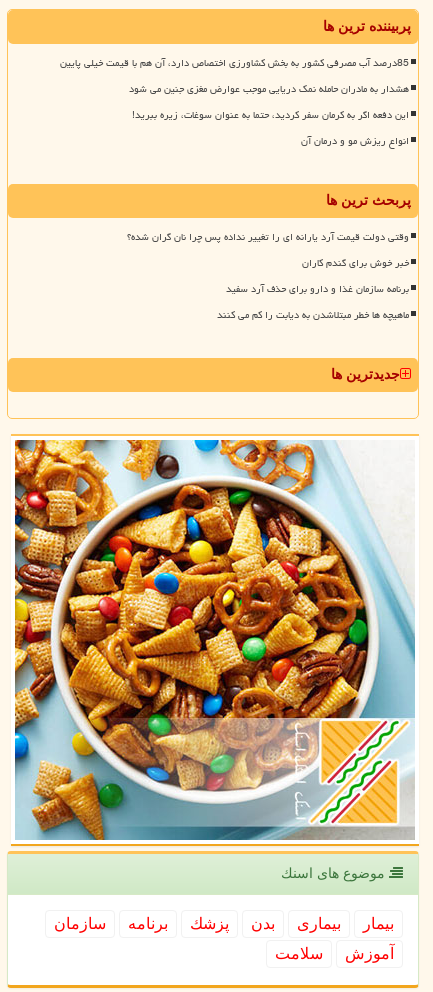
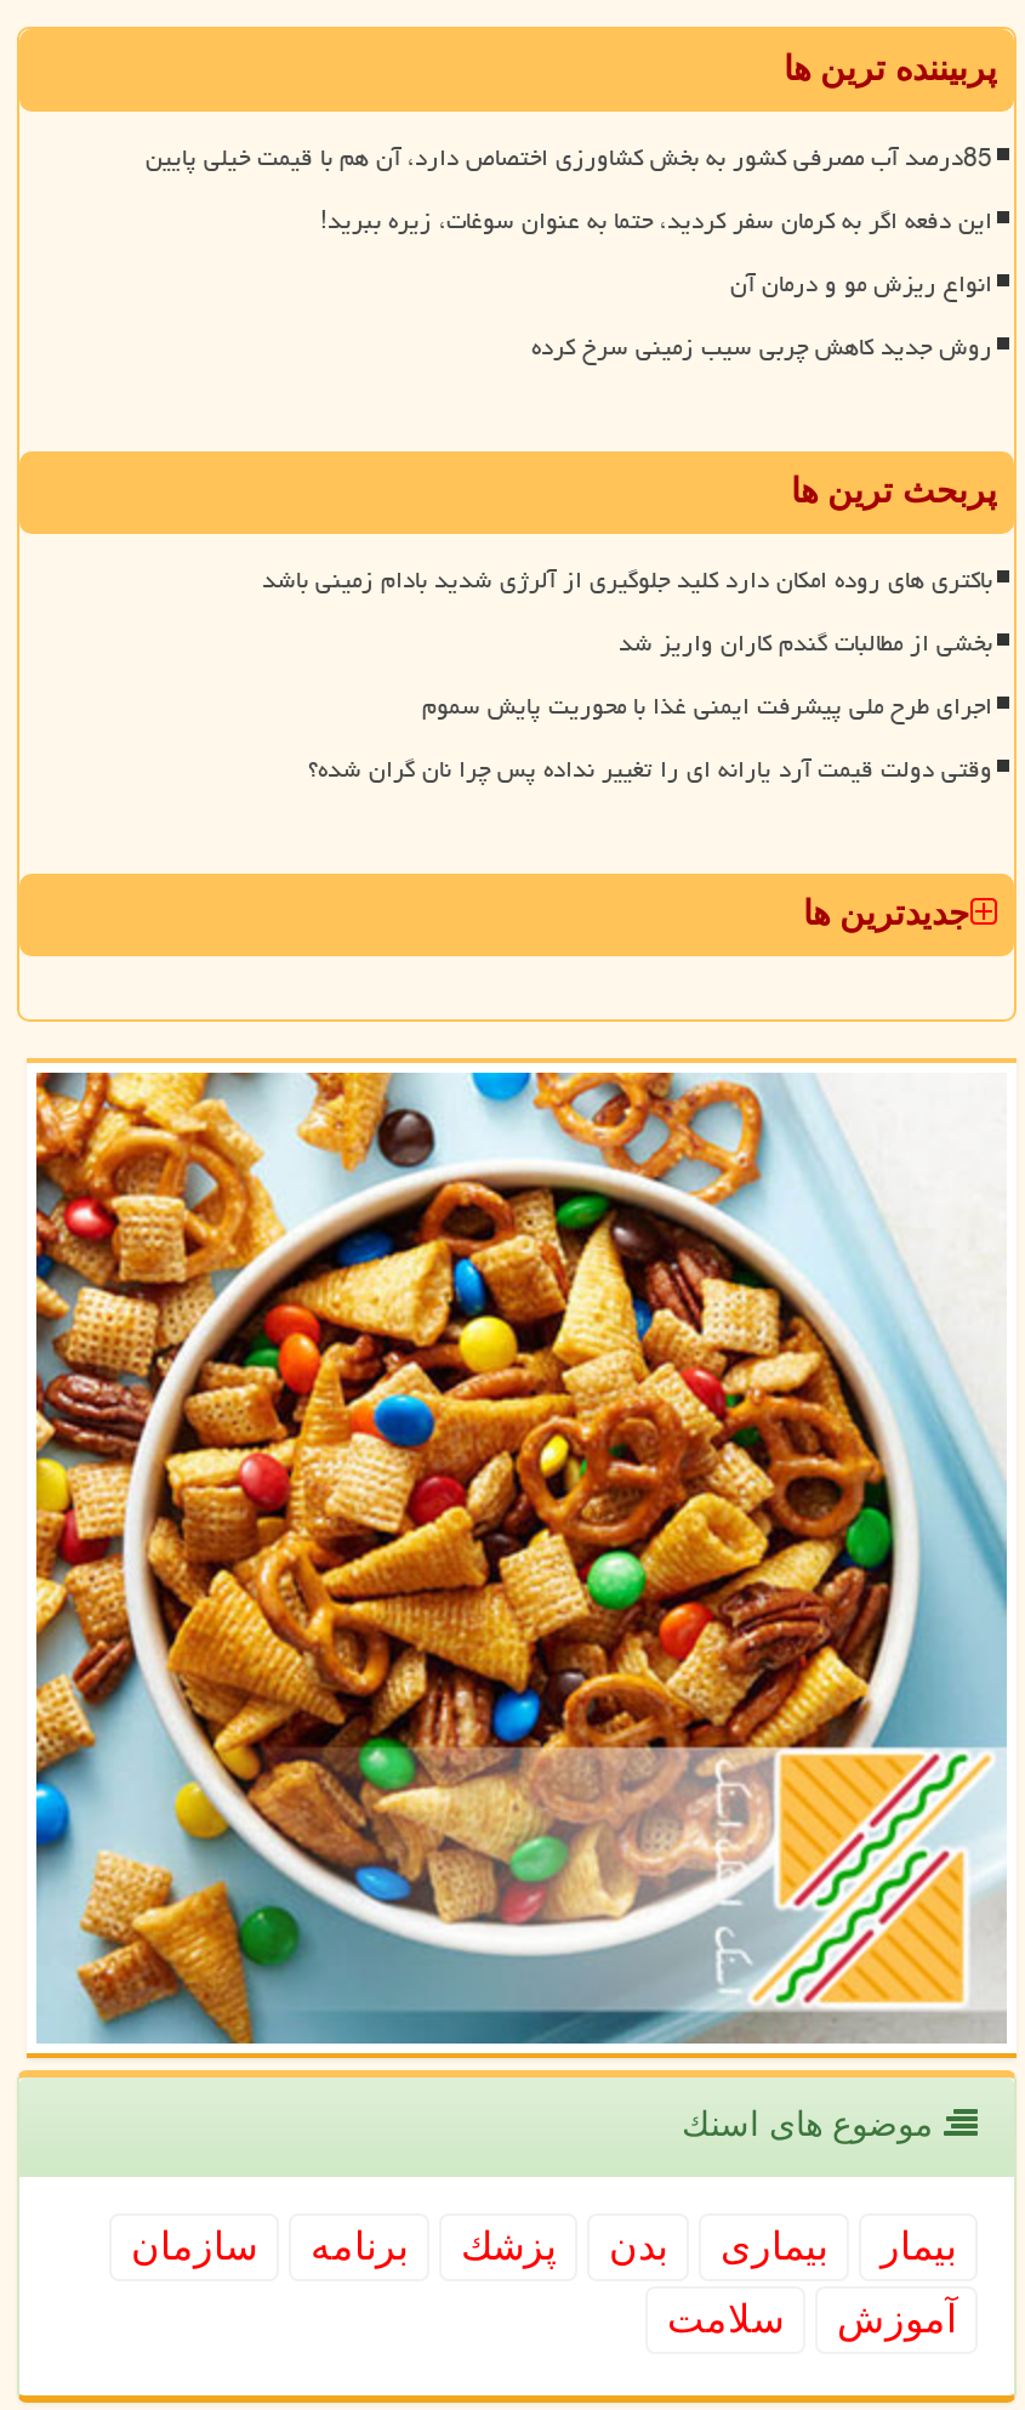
- هشدار به مادران حامله نمک دریایی موجب عوارض مغزی جنین می شود

moved up: این دفعه اگر به کرمان سفر کردید، حتما به عنوان سوغات، زیره ببرید! | انواع ریزش مو و درمان آن

+ روش جدید کاهش چربی سیب زمینی سرخ کرده

+ باکتری های روده امکان دارد کلید جلوگیری از آلرژی شدید بادام زمینی باشد
+ بخشی از مطالبات گندم کاران واریز شد
+ اجرای طرح ملی پیشرفت ایمنی غذا با محوریت پایش سموم

moved down: وقتی دولت قیمت آرد یارانه ای را تغییر نداده پس چرا نان گران شده؟

- خبر خوش برای گندم کاران
- برنامه سازمان غذا و دارو برای حذف آرد سفید
- ماهیچه ها خطر مبتلاشدن به دیابت را کم می کنند
